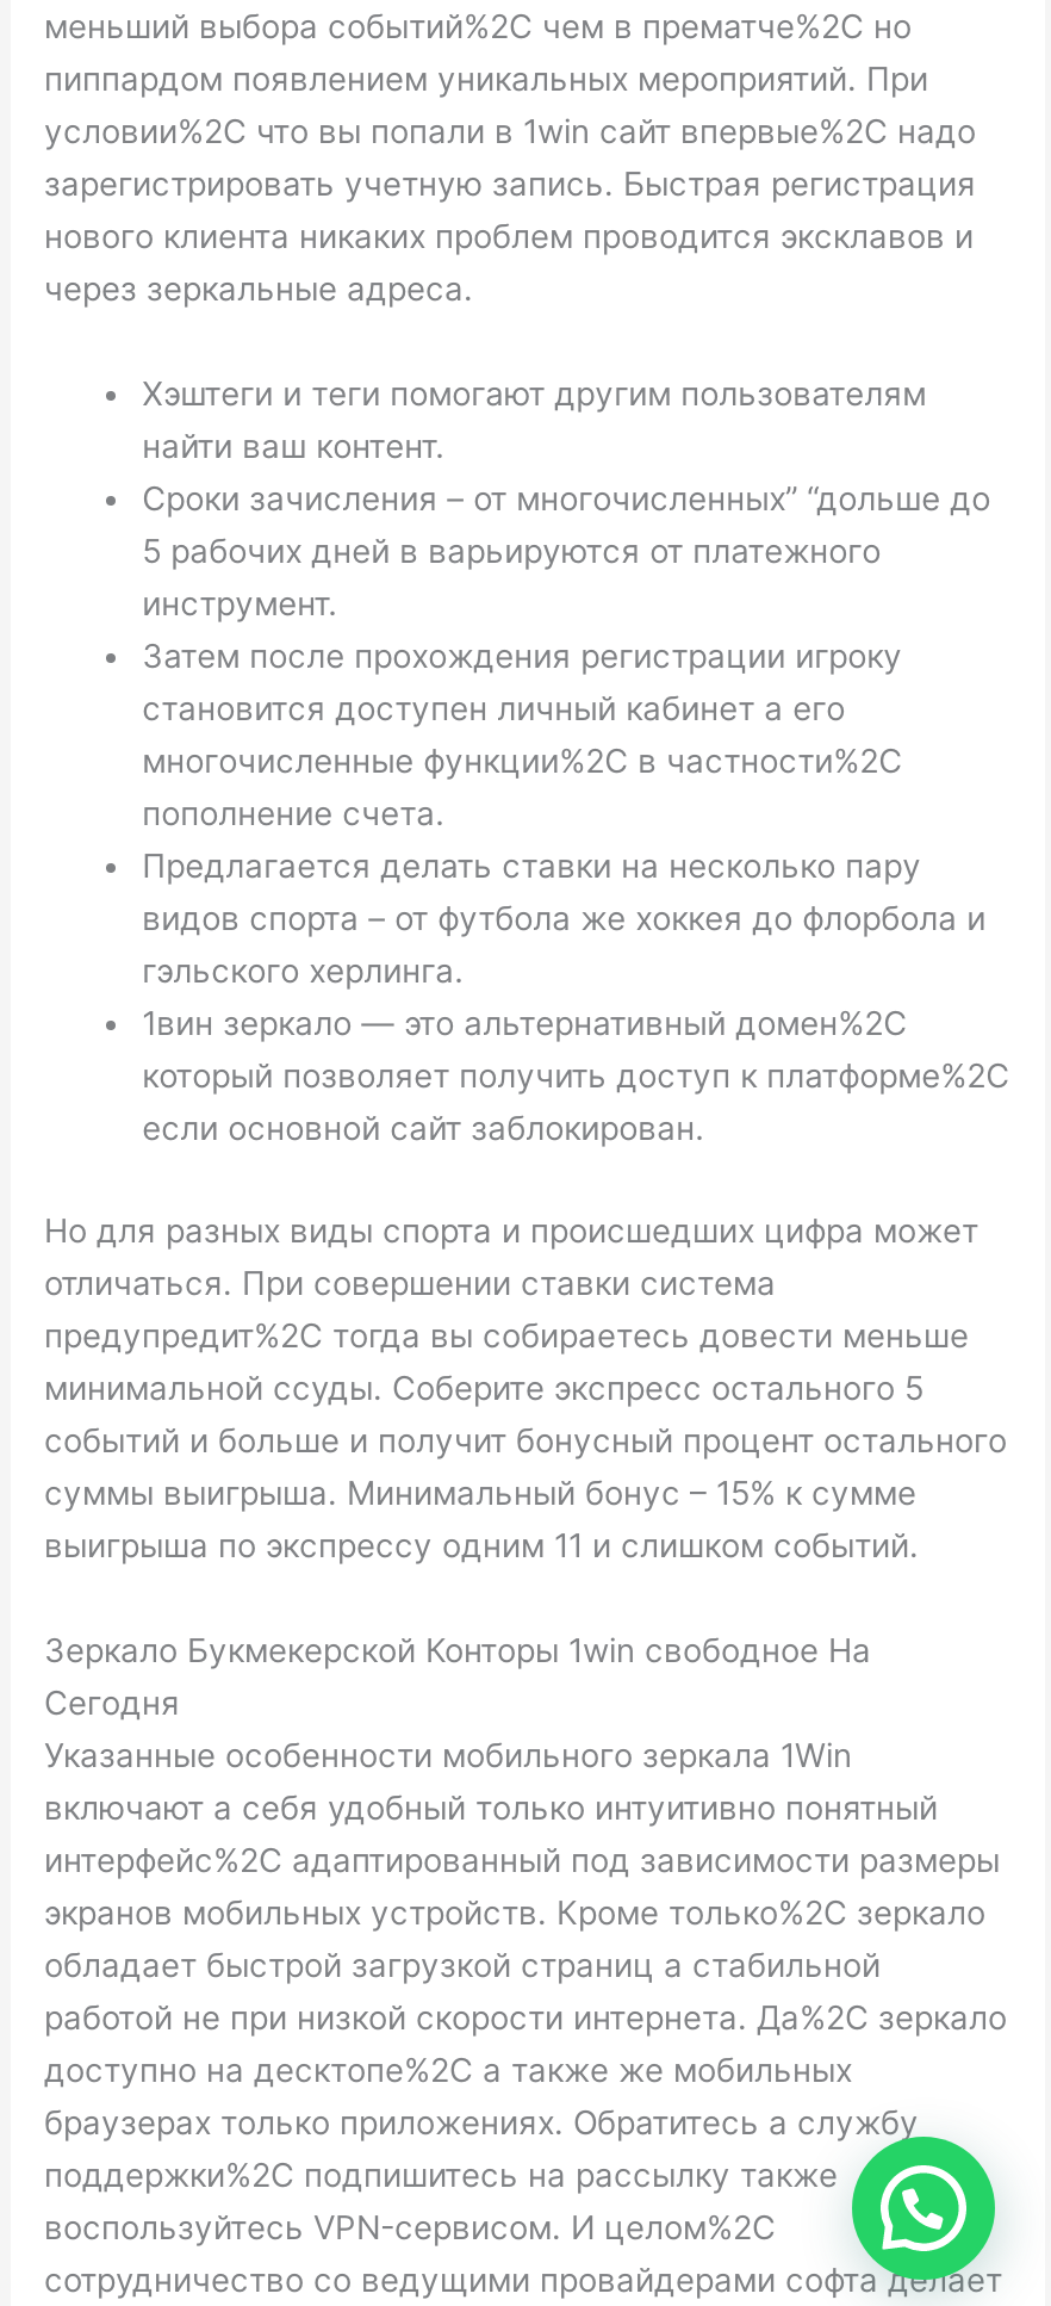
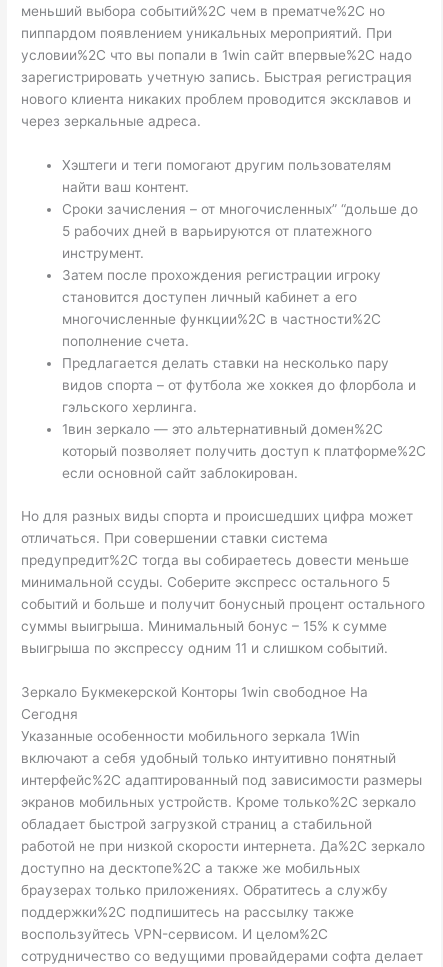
- [image]
